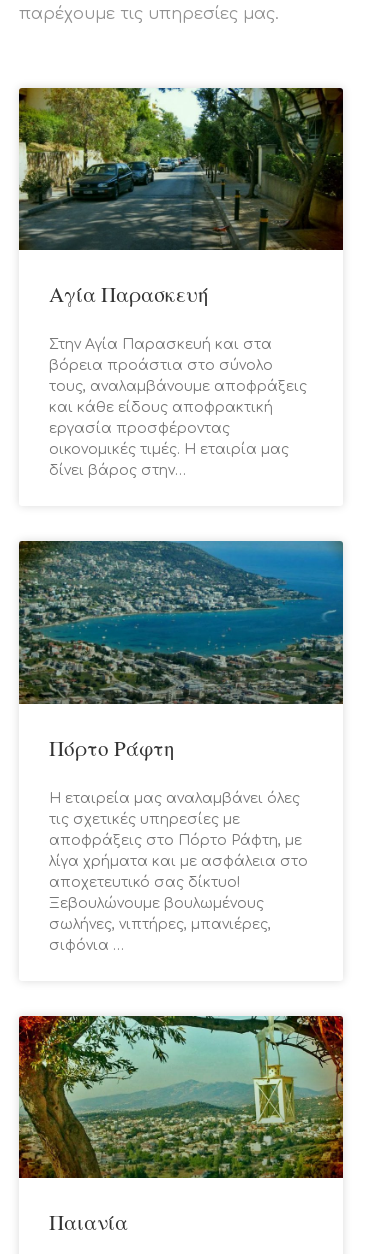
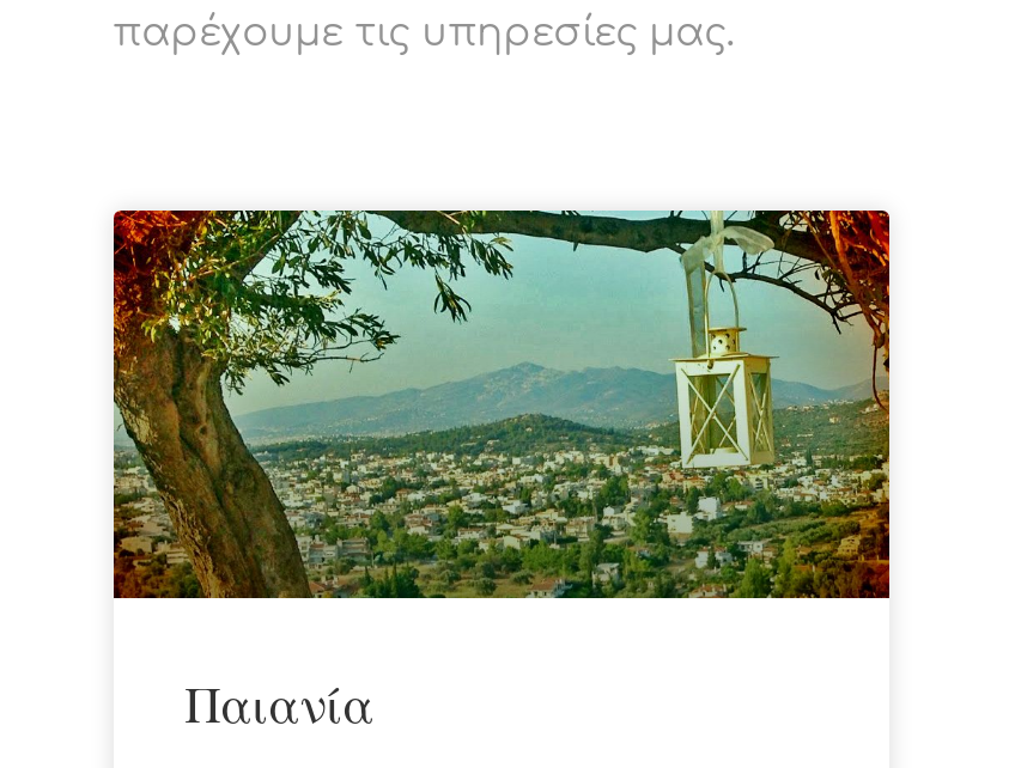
- [image]
- Αγία Παρασκευή
- Στην Αγία Παρασκευή και στα
- βόρεια προάστια στο σύνολο
- τους, αναλαμβάνουμε αποφράξεις
- και κάθε είδους αποφρακτική
- εργασία προσφέροντας
- οικονομικές τιμές. Η εταιρία μας
- δίνει βάρος στην…

- [image]
- Πόρτο Ράφτη
- Η εταιρεία μας αναλαμβάνει όλες
- τις σχετικές υπηρεσίες με
- αποφράξεις στο Πόρτο Ράφτη, με
- λίγα χρήματα και με ασφάλεια στο
- αποχετευτικό σας δίκτυο!
- Ξεβουλώνουμε βουλωμένους
- σωλήνες, νιπτήρες, μπανιέρες,
- σιφόνια …
